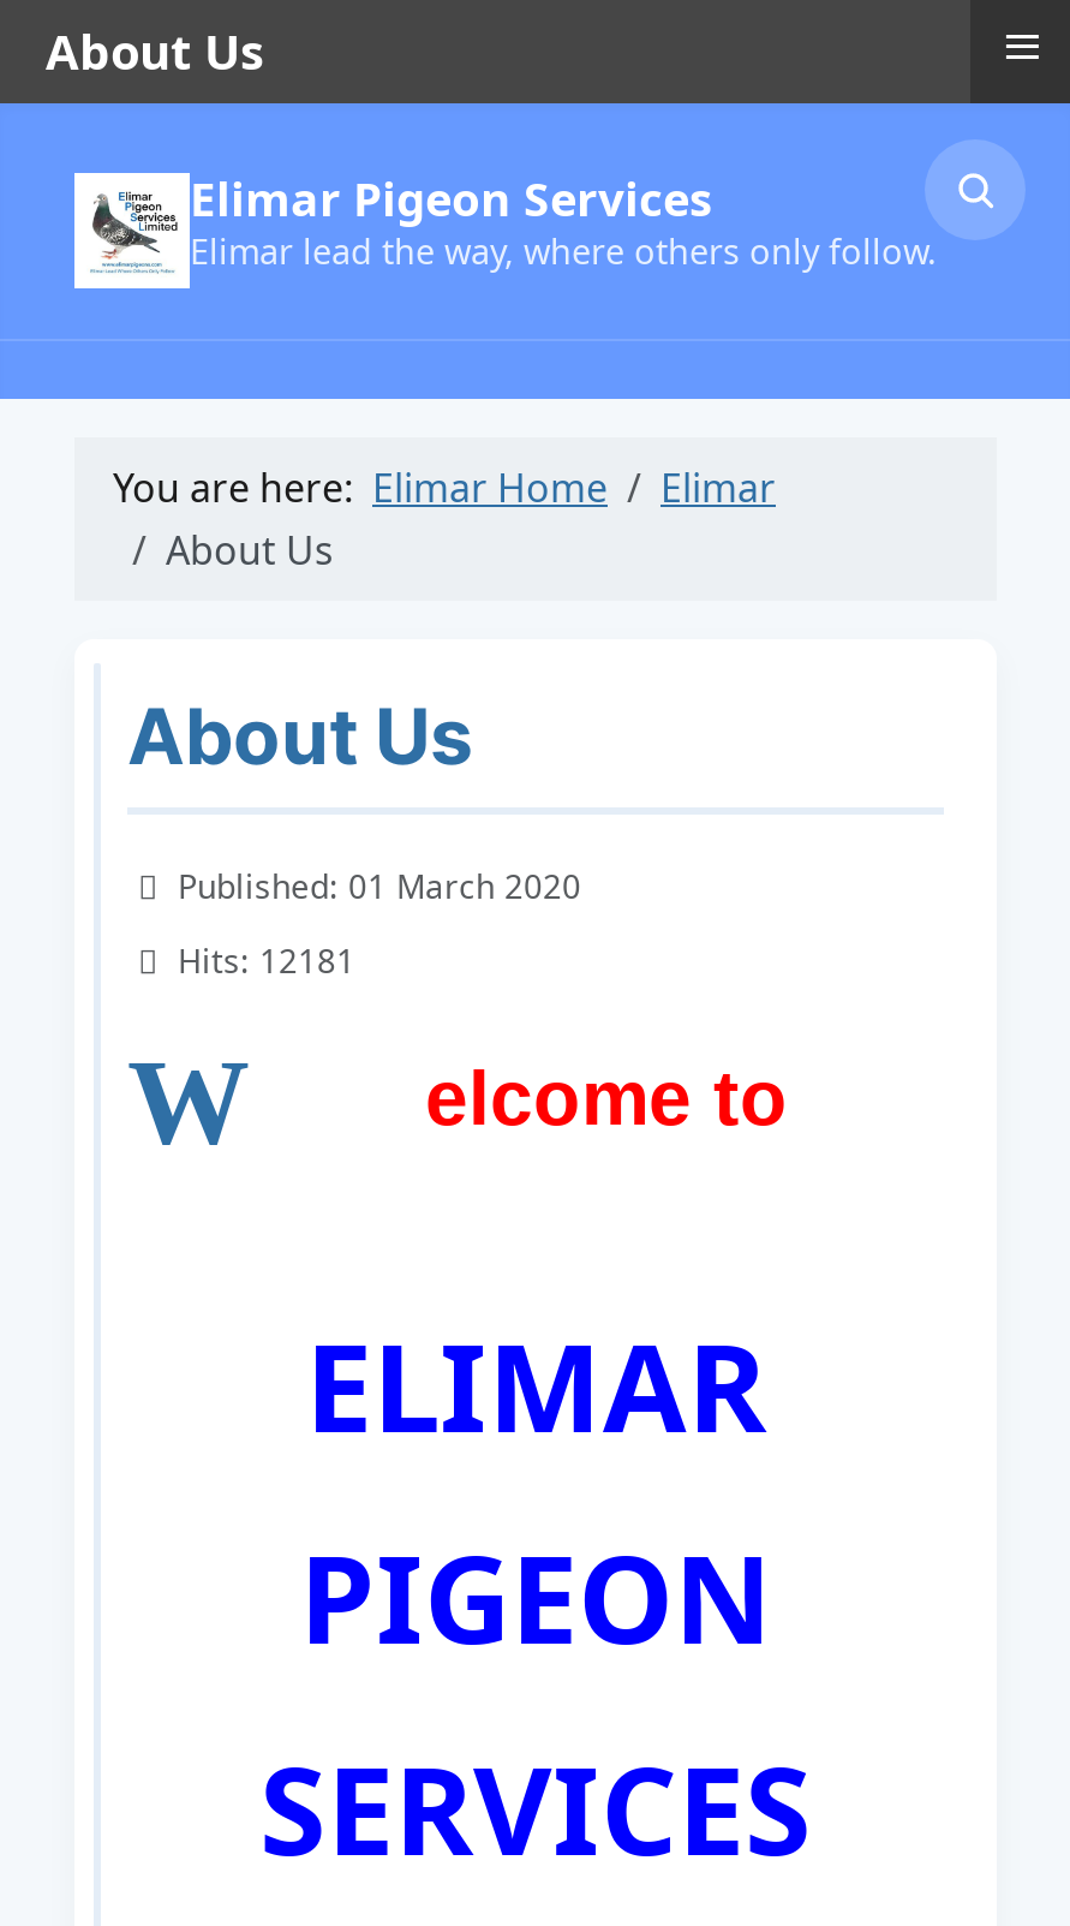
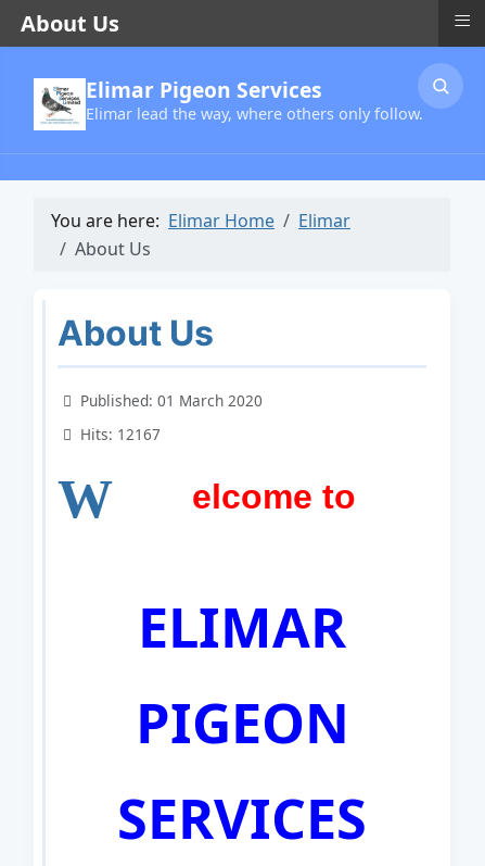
- Hits: 12181
+ Hits: 12167
